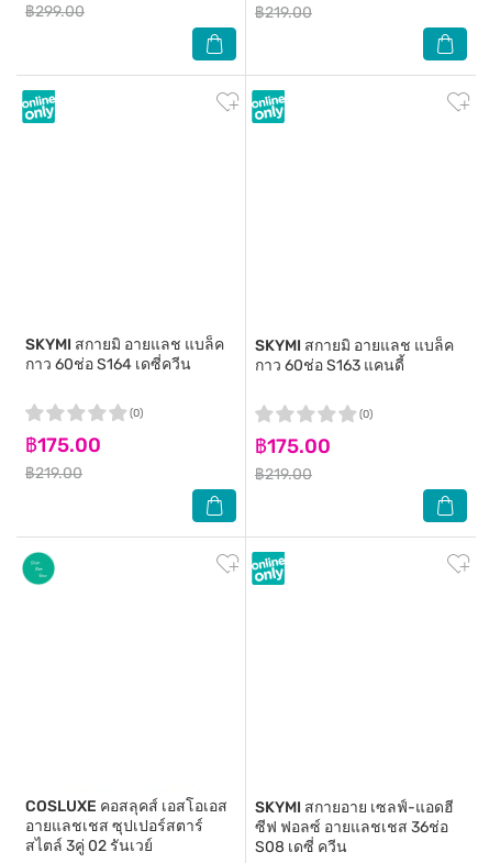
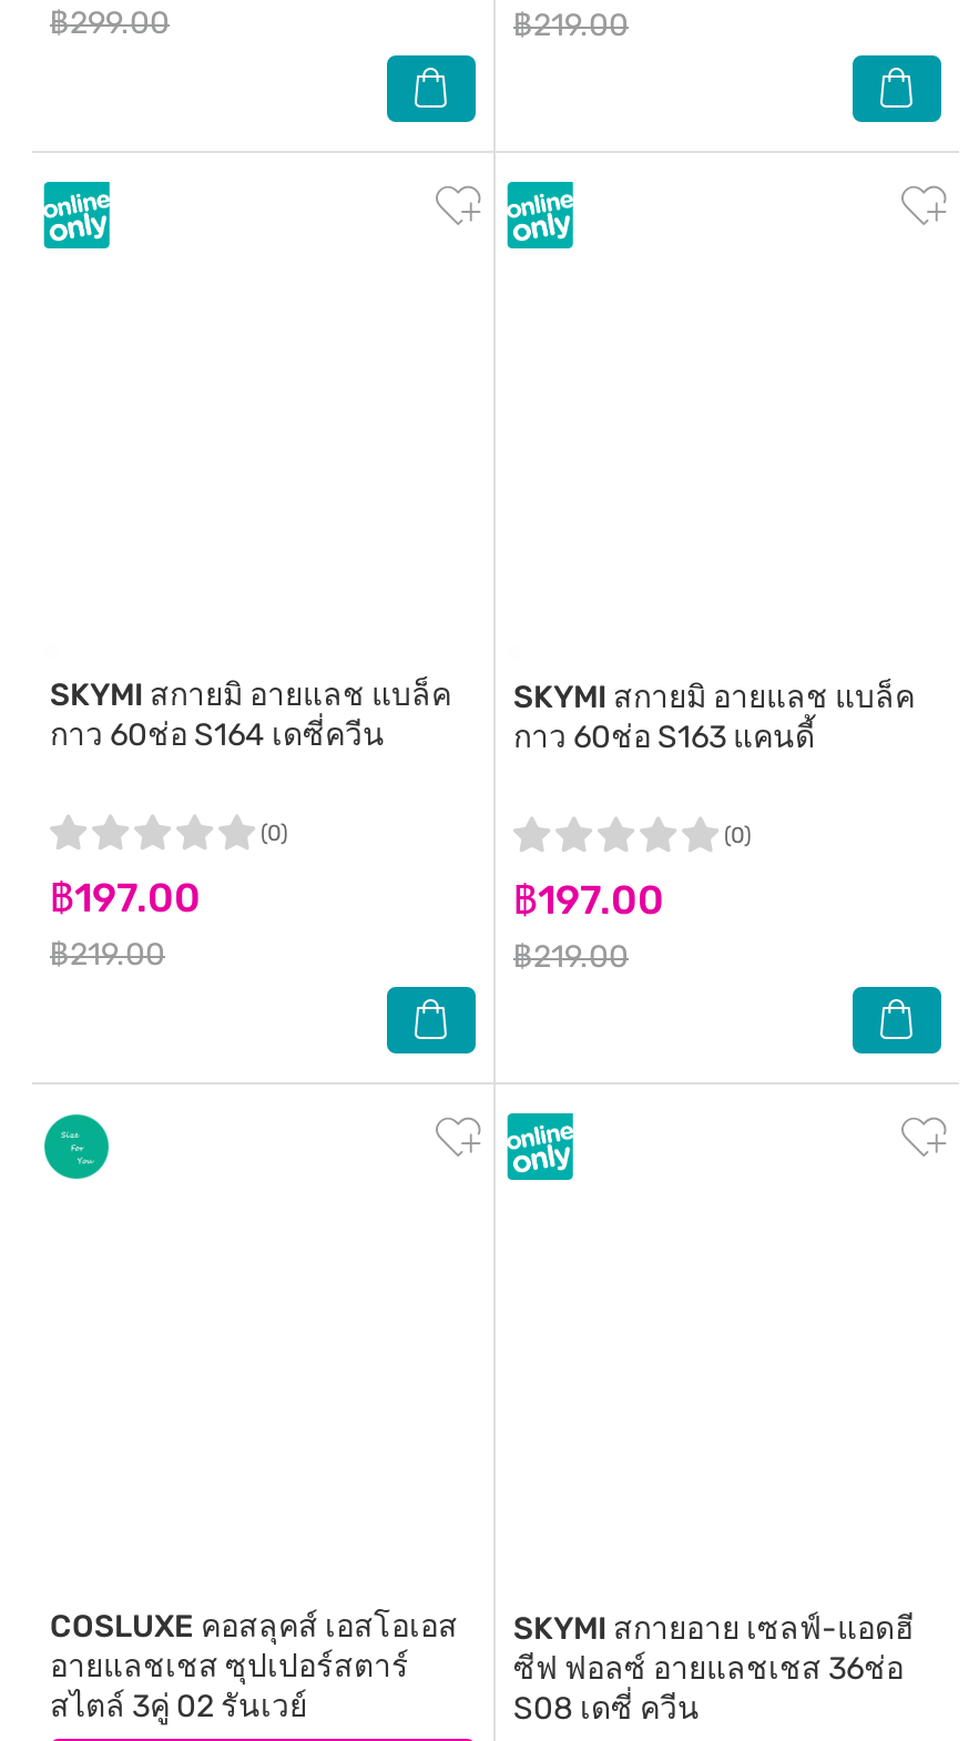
- ฿175.00
+ ฿197.00

- ฿175.00
+ ฿197.00
